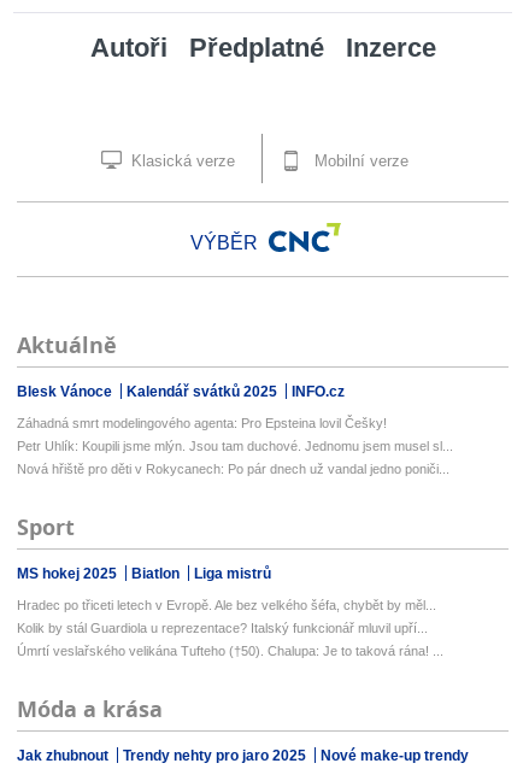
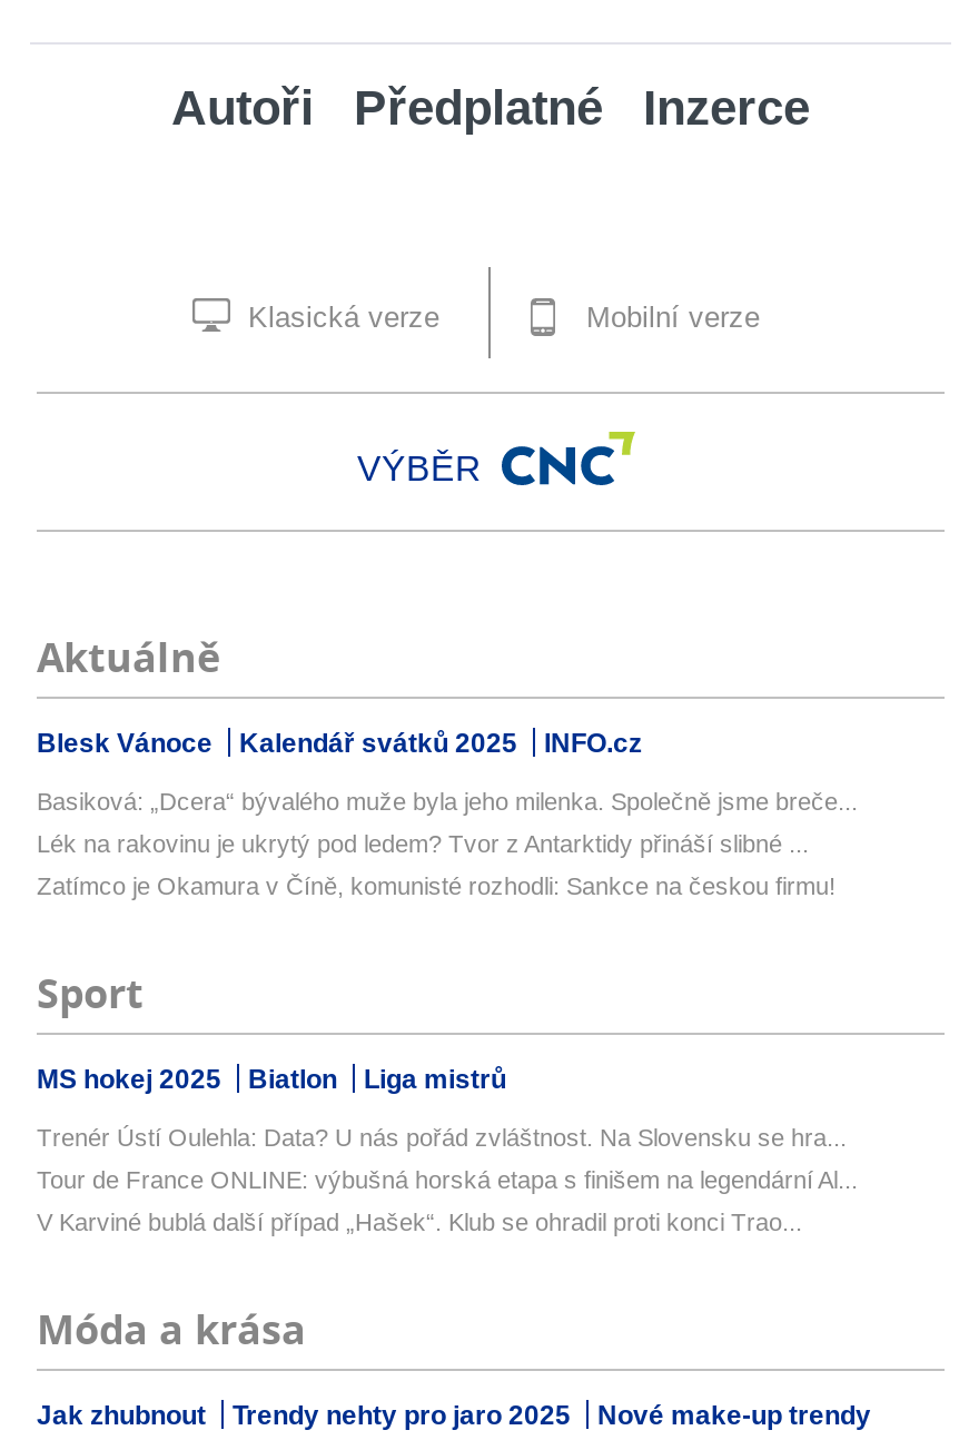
- Záhadná smrt modelingového agenta: Pro Epsteina lovil Češky!
+ Basiková: „Dcera“ bývalého muže byla jeho milenka. Společně jsme breče...

- Petr Uhlík: Koupili jsme mlýn. Jsou tam duchové. Jednomu jsem musel sl...
+ Lék na rakovinu je ukrytý pod ledem? Tvor z Antarktidy přináší slibné ...

- Nová hřiště pro děti v Rokycanech: Po pár dnech už vandal jedno poniči...
+ Zatímco je Okamura v Číně, komunisté rozhodli: Sankce na českou firmu!

- Hradec po třiceti letech v Evropě. Ale bez velkého šéfa, chybět by měl...
+ Trenér Ústí Oulehla: Data? U nás pořád zvláštnost. Na Slovensku se hra...

- Kolik by stál Guardiola u reprezentace? Italský funkcionář mluvil upří...
+ Tour de France ONLINE: výbušná horská etapa s finišem na legendární Al...

- Úmrtí veslařského velikána Tufteho (†50). Chalupa: Je to taková rána! ...
+ V Karviné bublá další případ „Hašek“. Klub se ohradil proti konci Trao...
